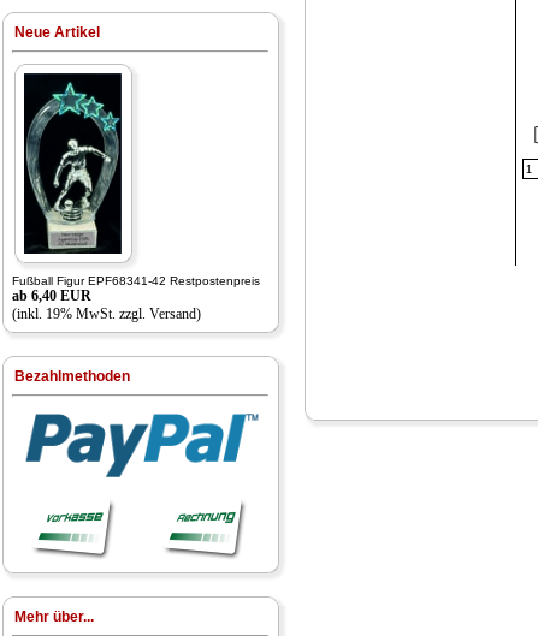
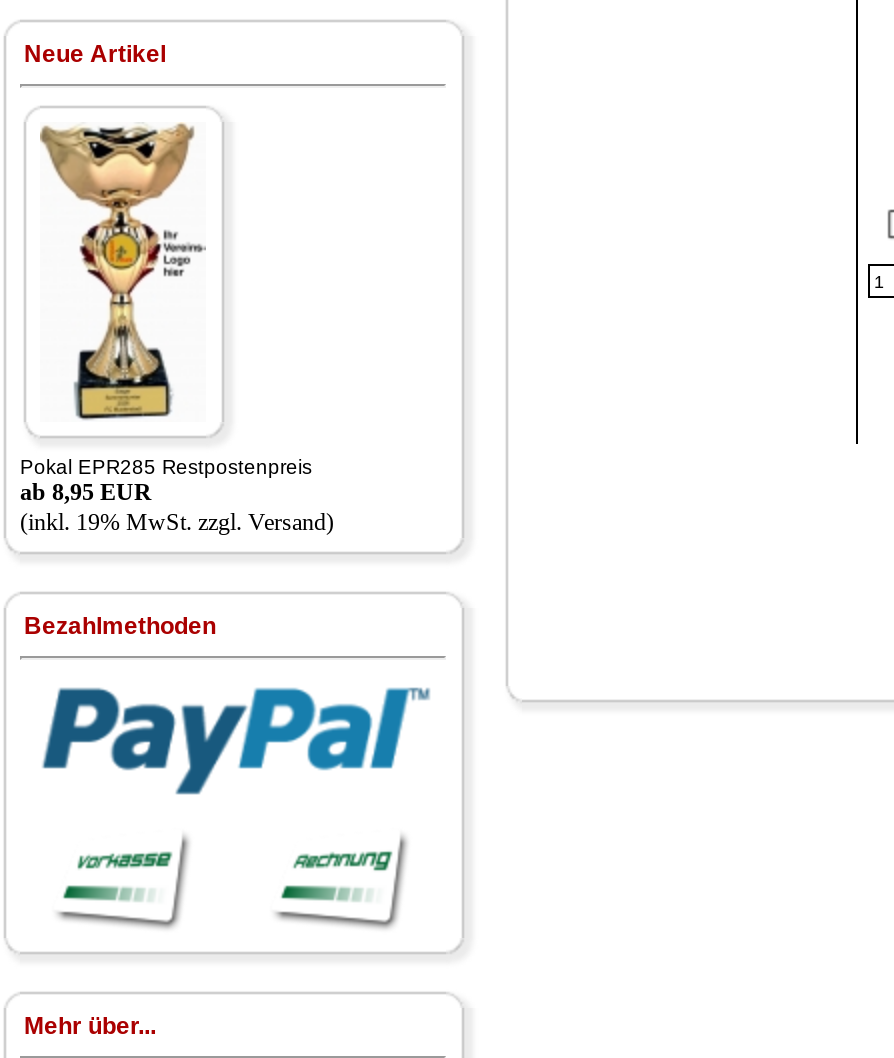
- [image]
- Fußball Figur EPF68341-42 Restpostenpreis
- ab 6,40 EUR
+ [image]
+ Pokal EPR285 Restpostenpreis
+ ab 8,95 EUR
